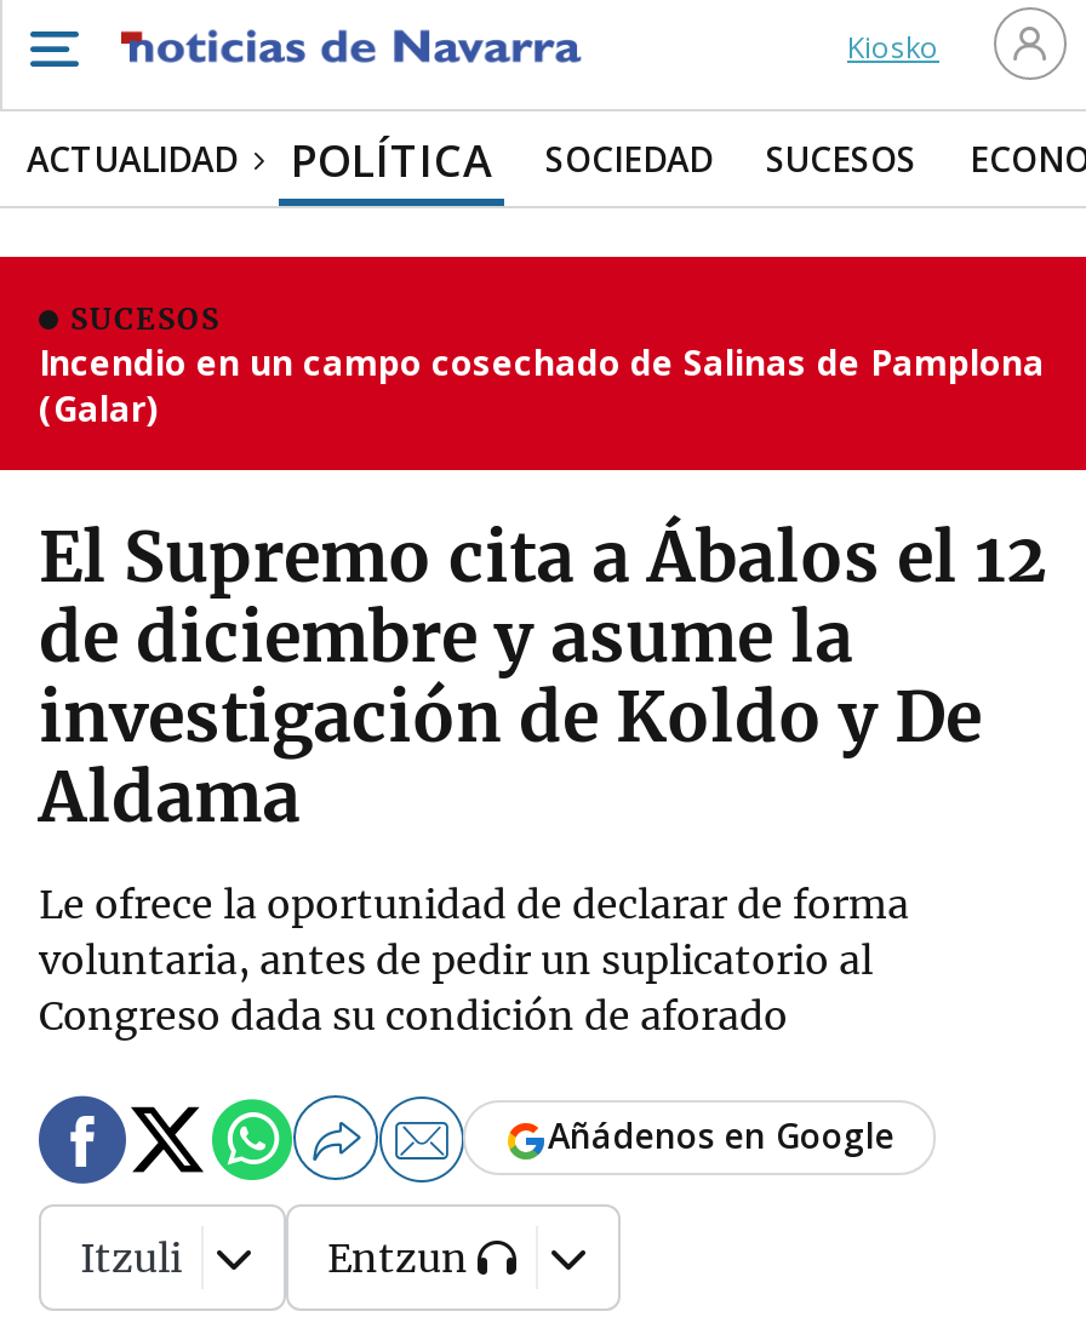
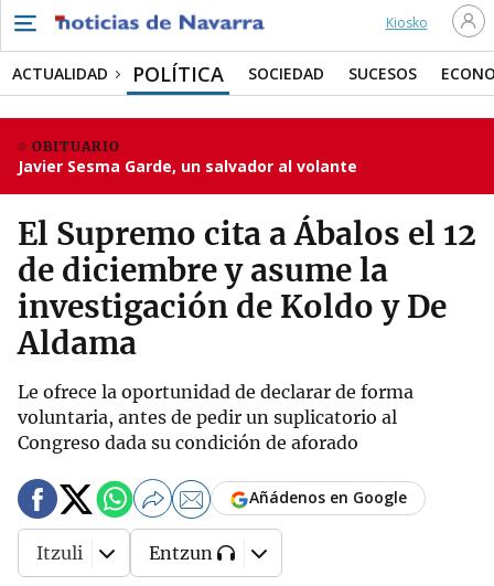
- SUCESOS
- Incendio en un campo cosechado de Salinas de Pamplona
- (Galar)
+ OBITUARIO
+ Javier Sesma Garde, un salvador al volante
